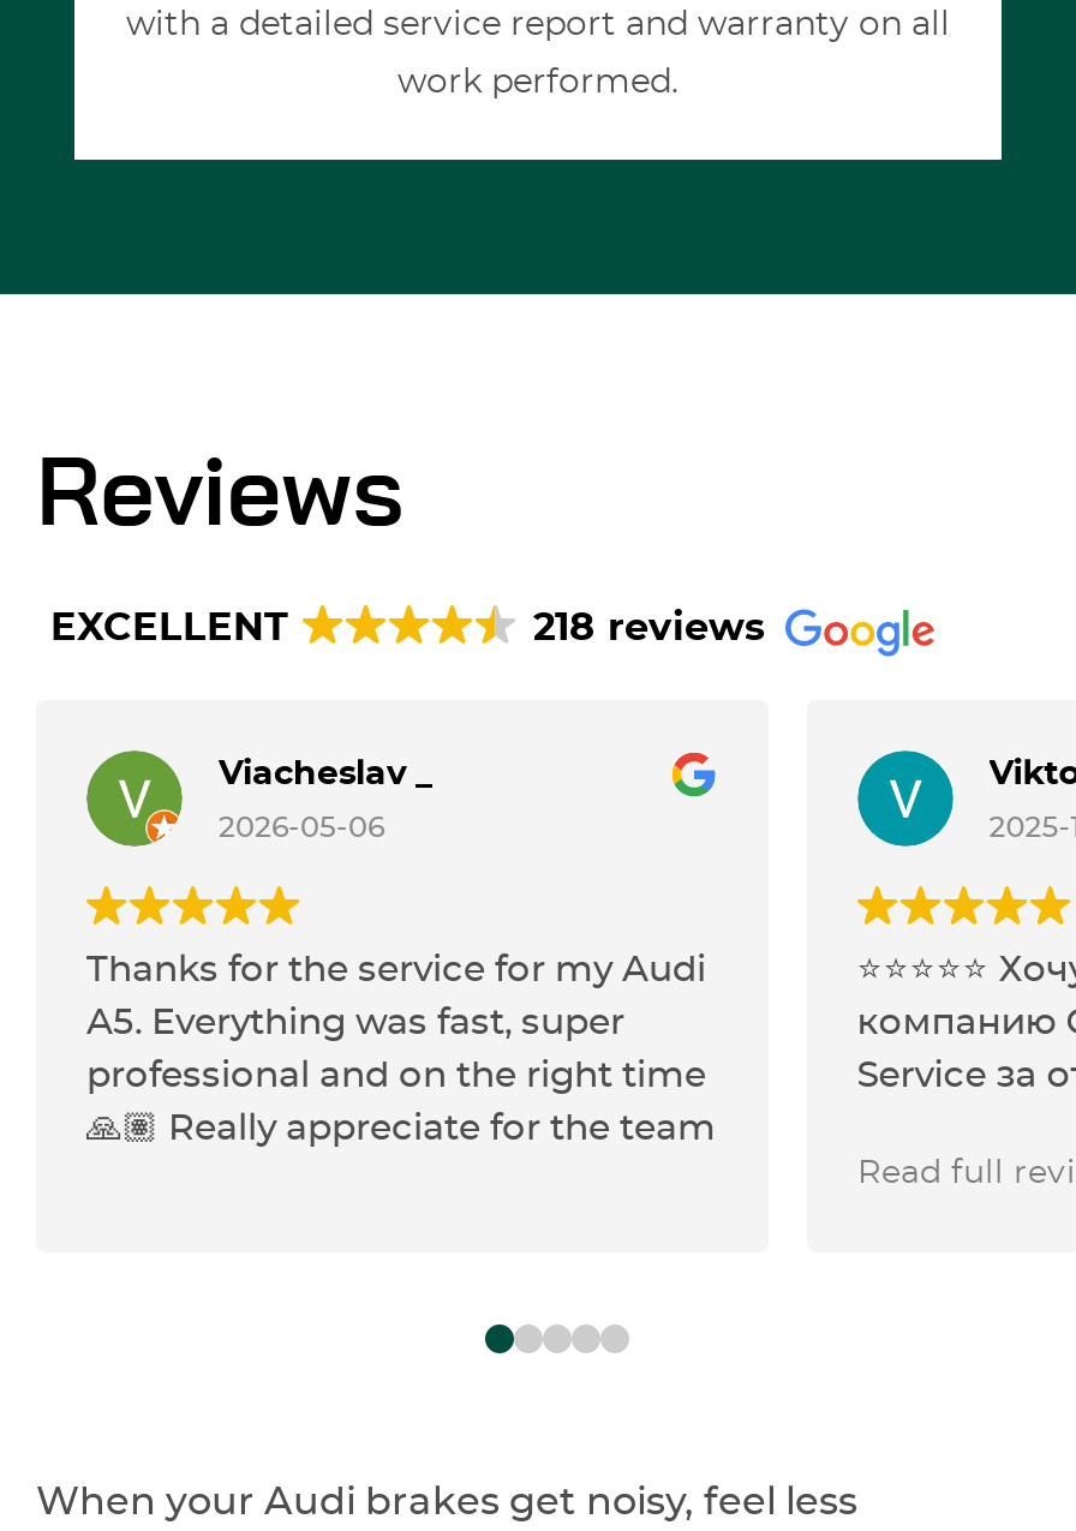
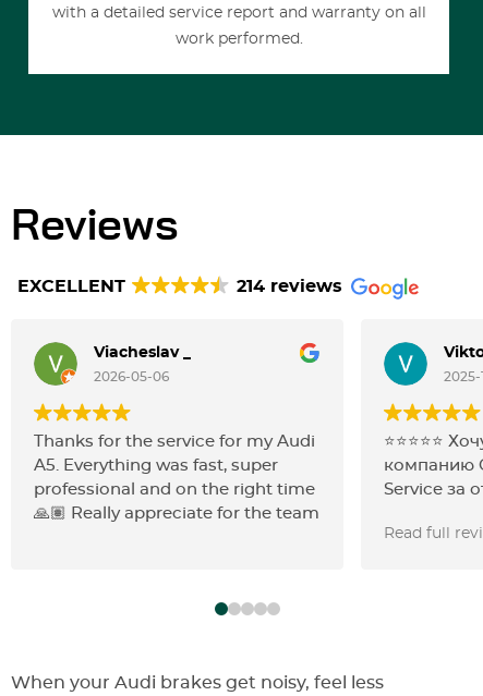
- 218 reviews
+ 214 reviews
